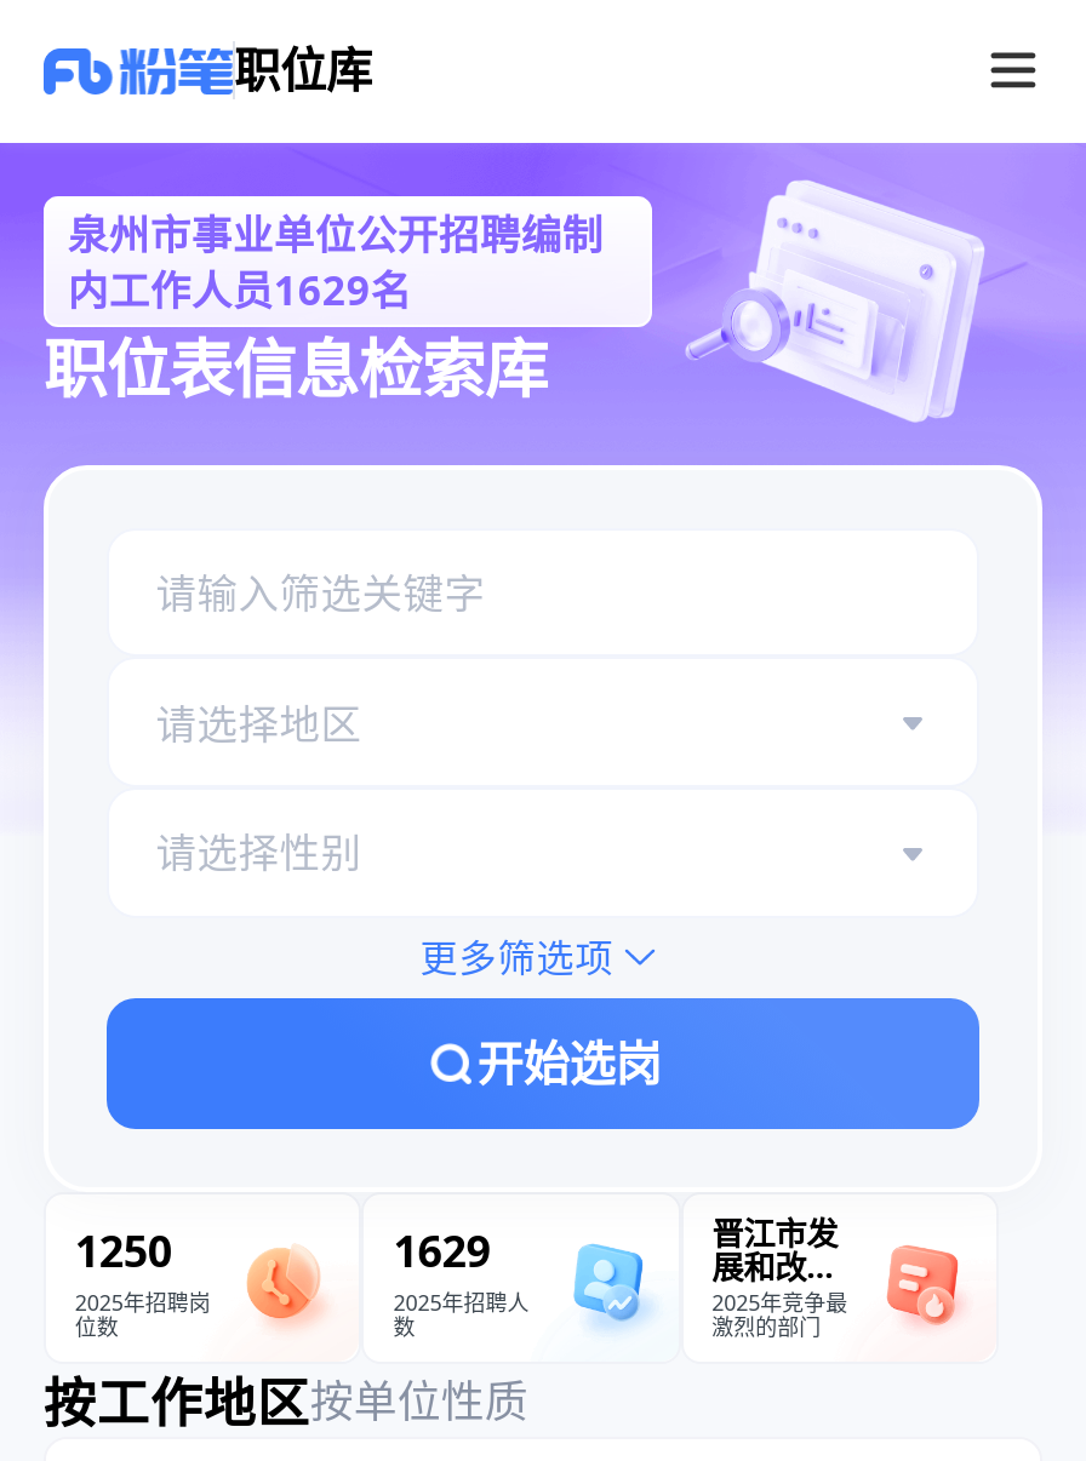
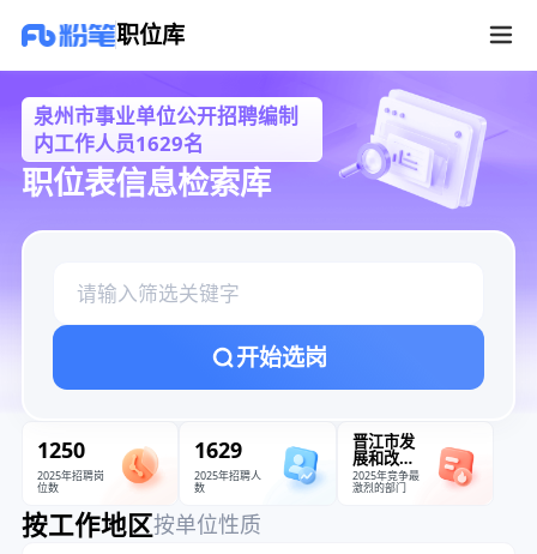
- 请选择地区
- 请选择性别
- 更多筛选项
